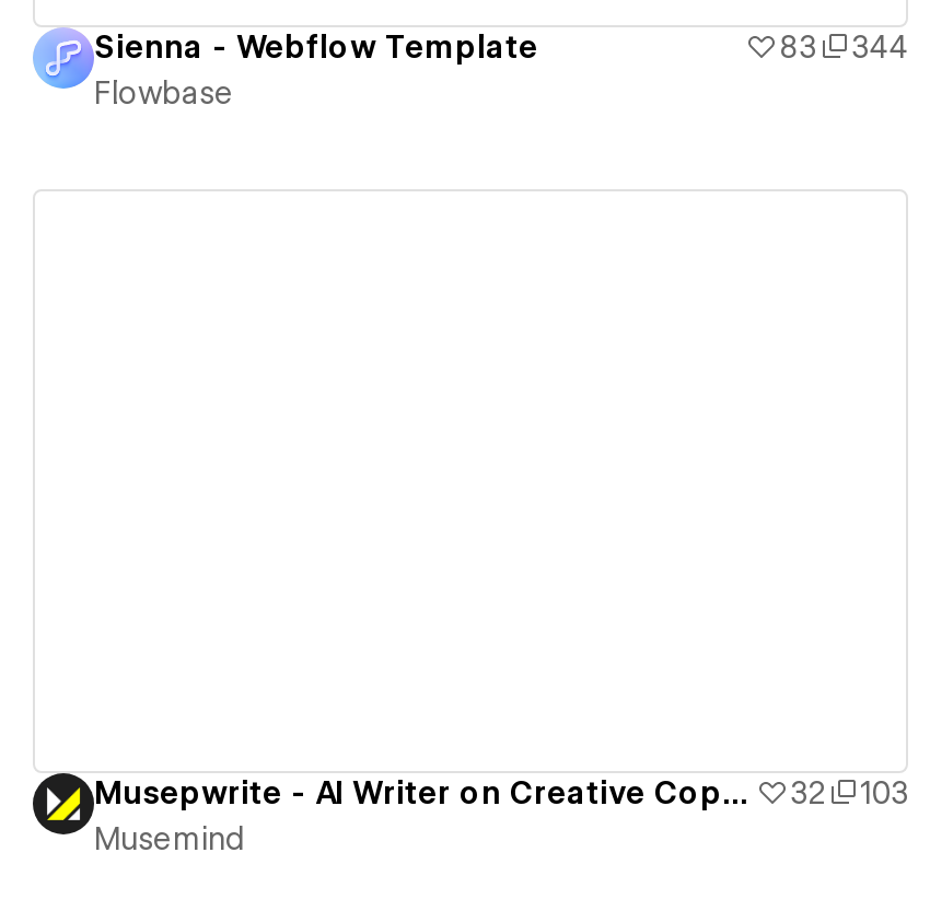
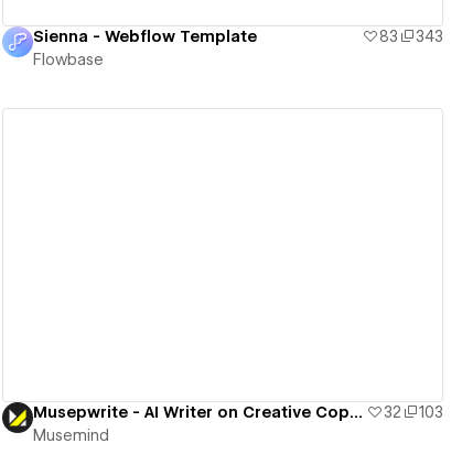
- 83 344
+ 83 343
